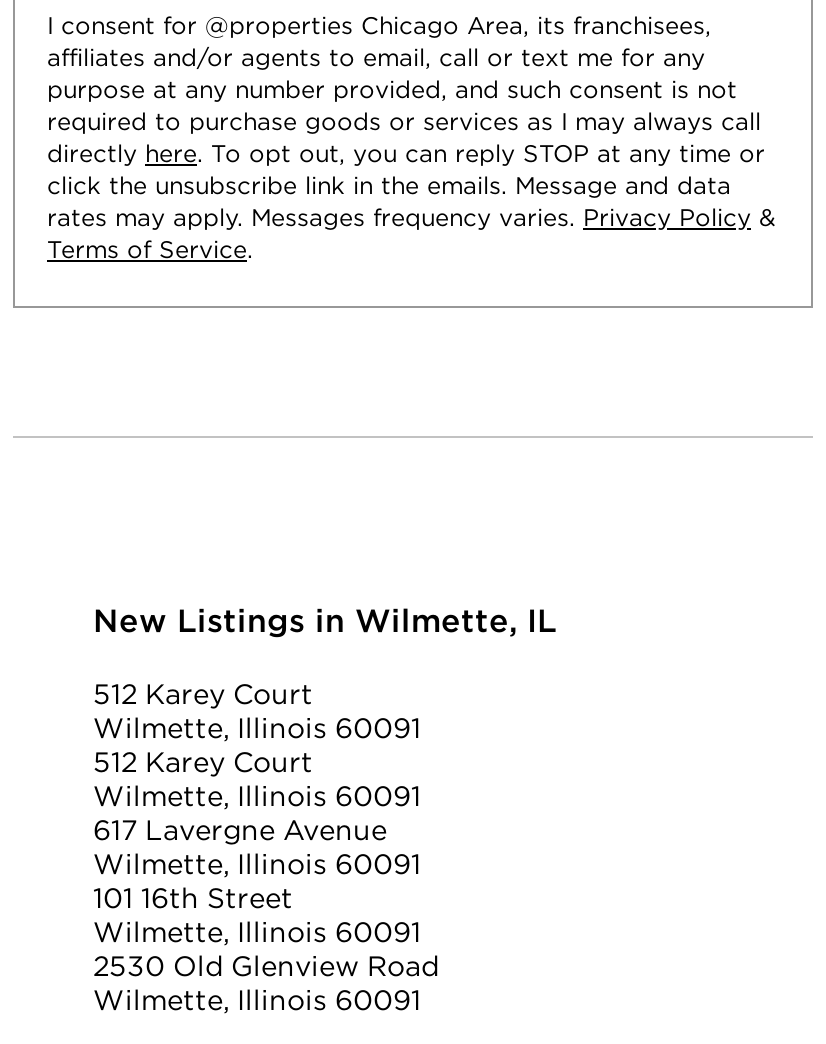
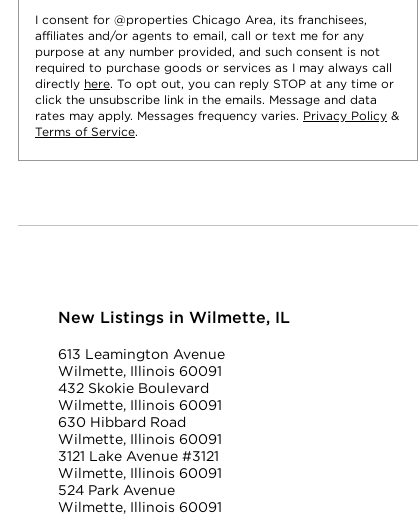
- 512 Karey Court
+ 613 Leamington Avenue

- 512 Karey Court
+ 432 Skokie Boulevard

- 617 Lavergne Avenue
+ 630 Hibbard Road

- 101 16th Street
+ 3121 Lake Avenue #3121

- 2530 Old Glenview Road
+ 524 Park Avenue
